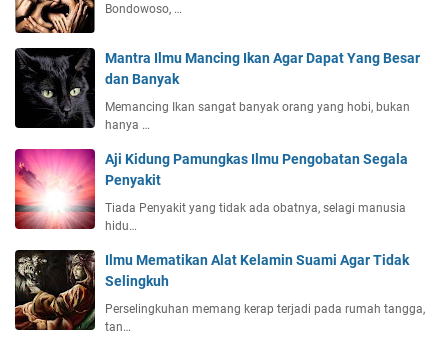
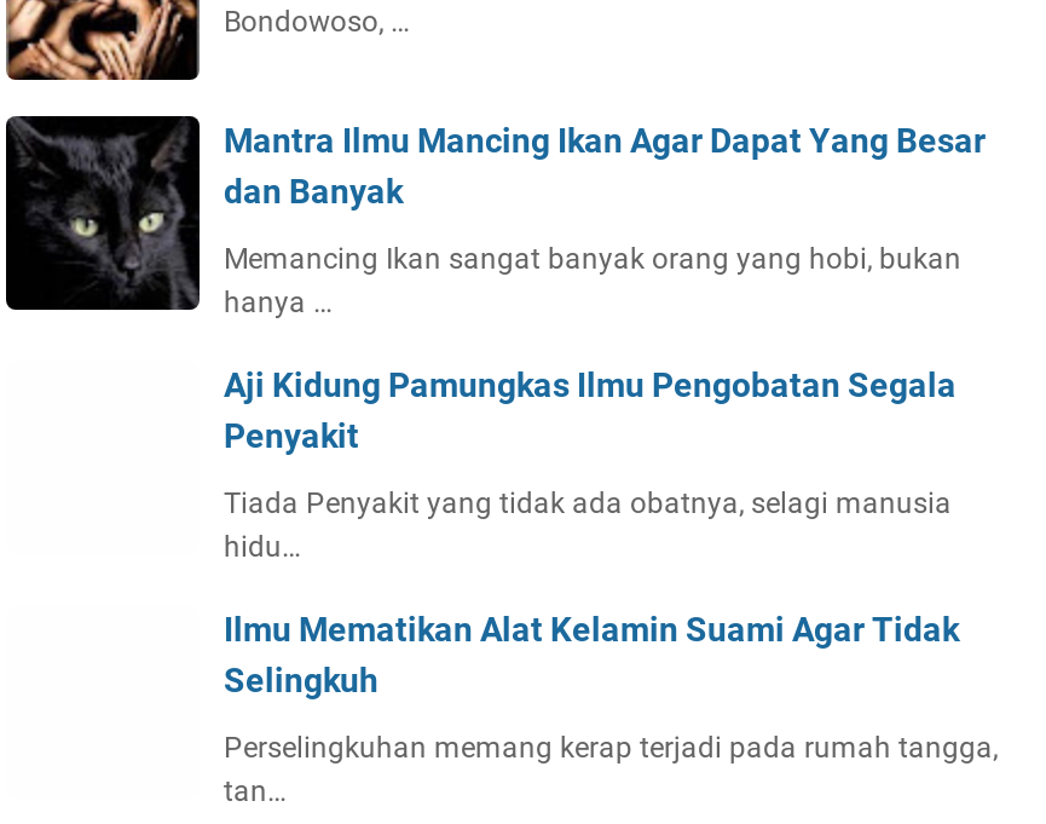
- [image]

- [image]
